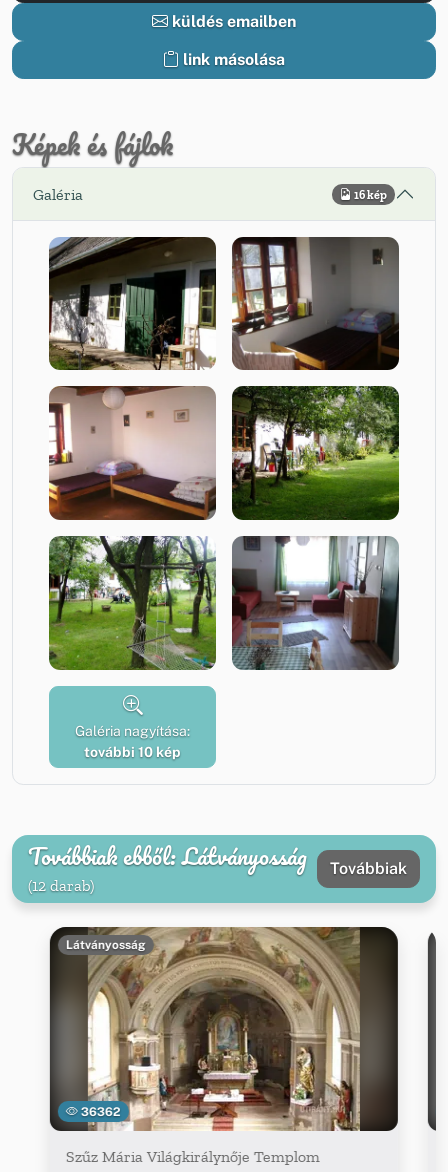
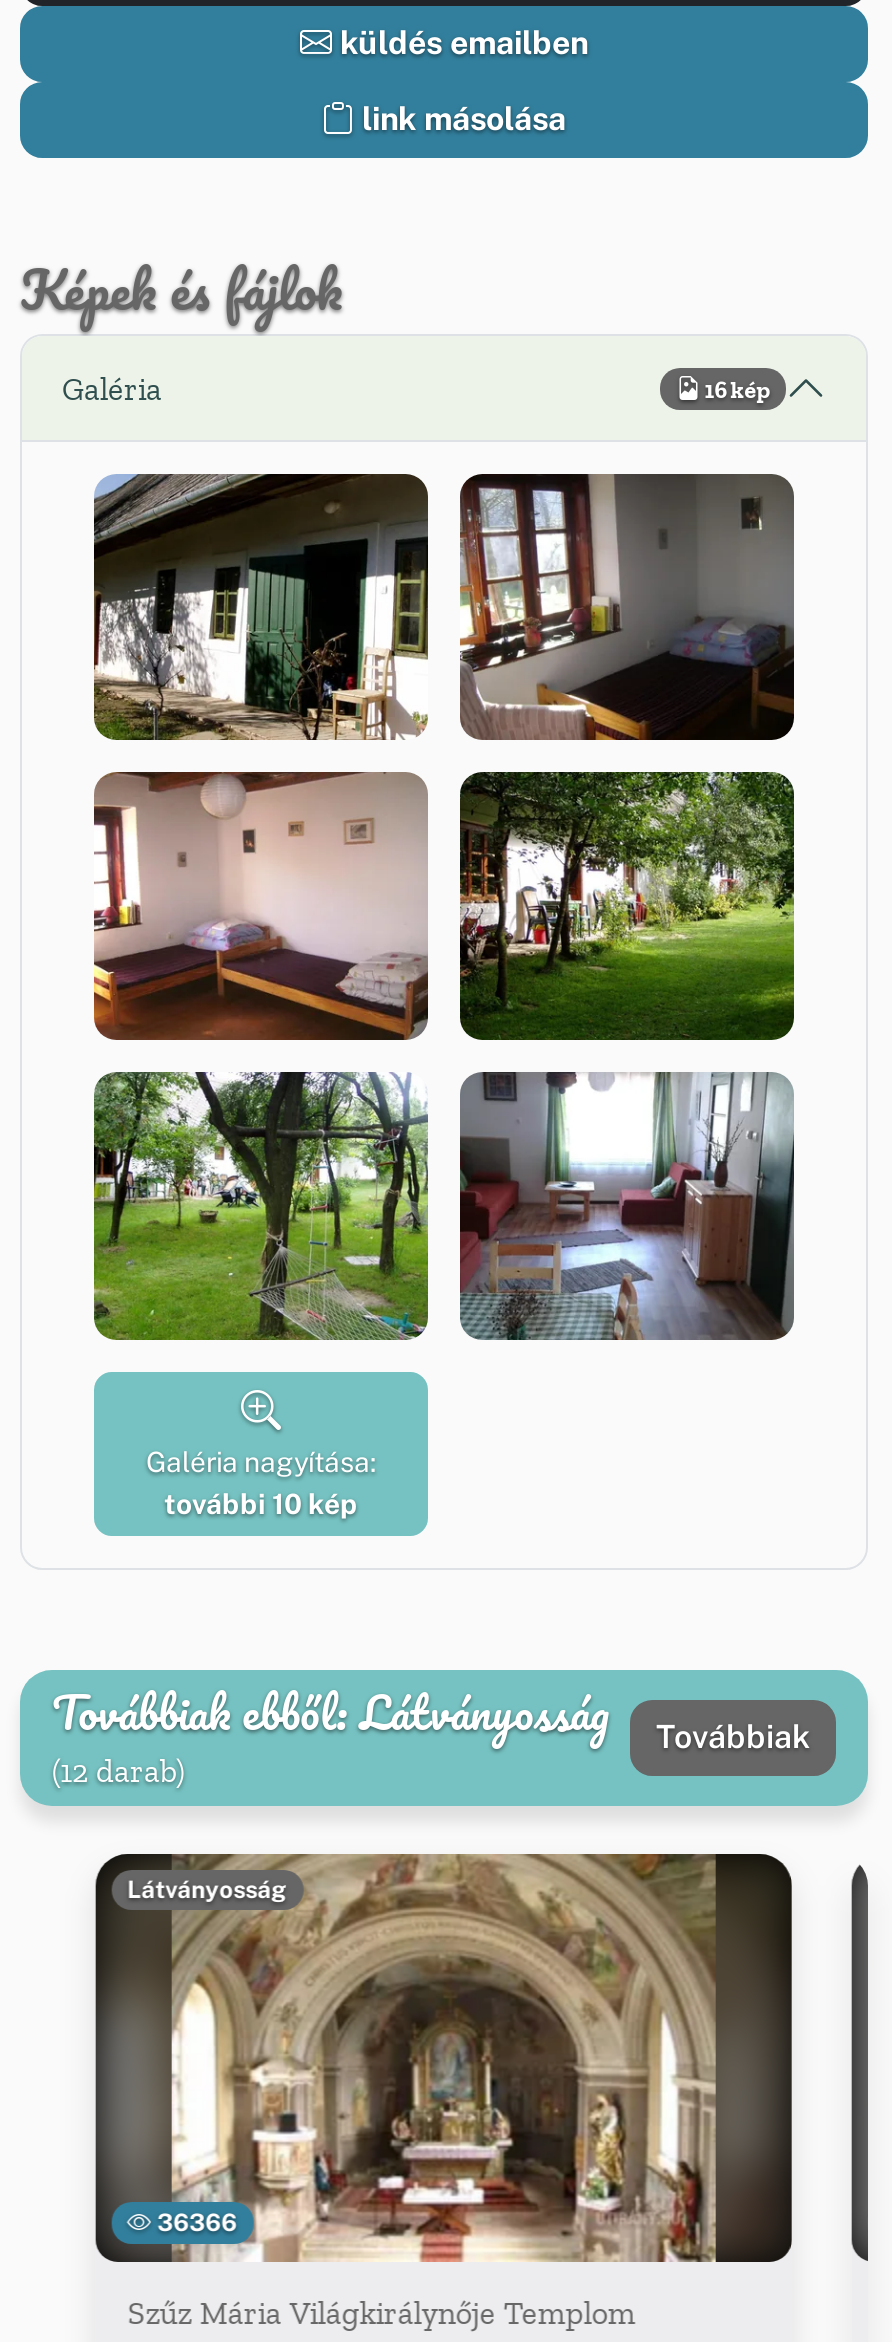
- 36362
+ 36366
